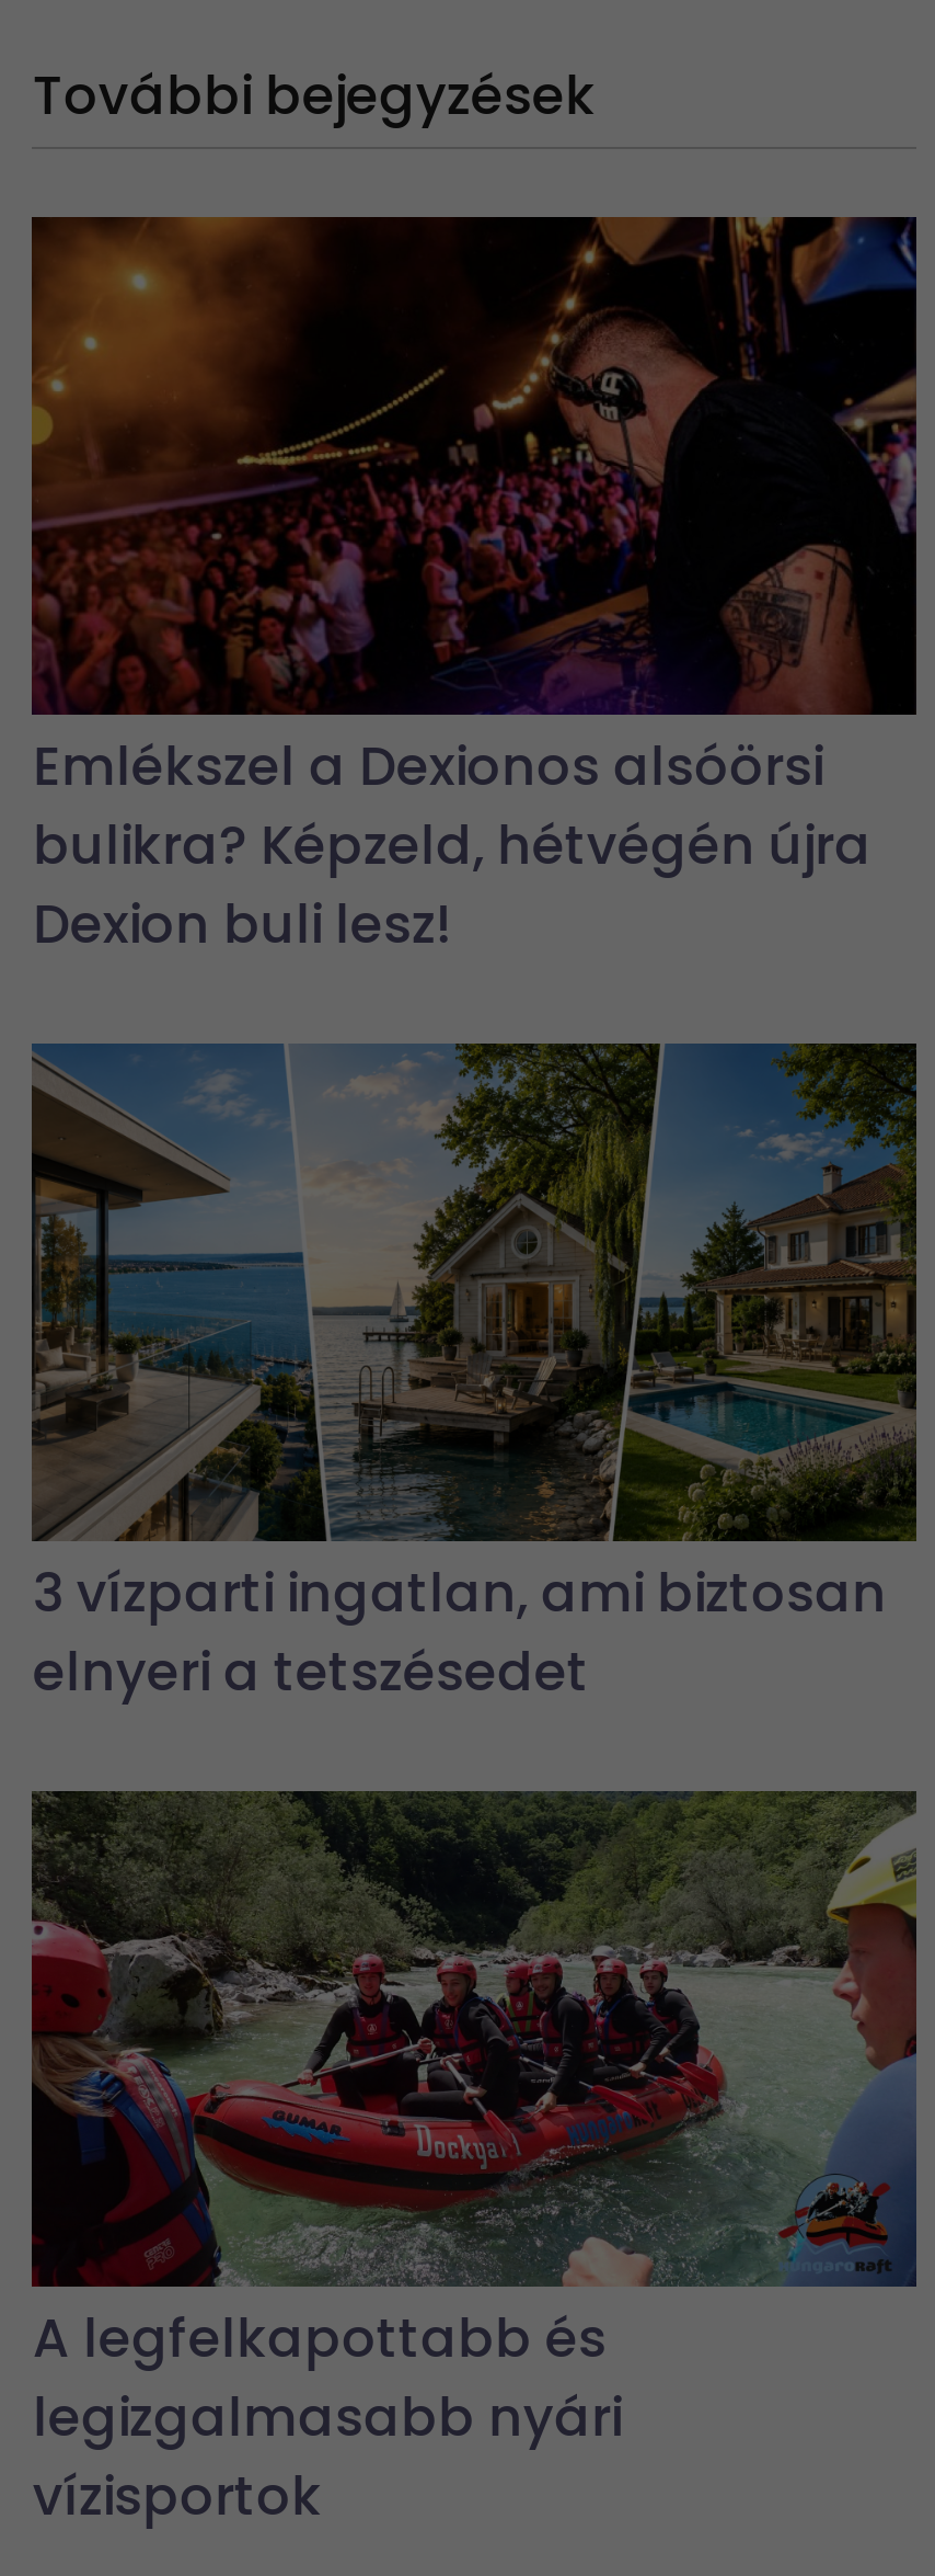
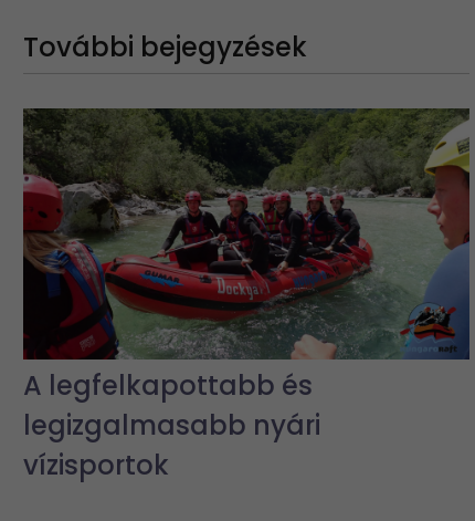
- [image]
- Emlékszel a Dexionos alsóörsi
- bulikra? Képzeld, hétvégén újra
- Dexion buli lesz!

- [image]
- 3 vízparti ingatlan, ami biztosan
- elnyeri a tetszésedet
